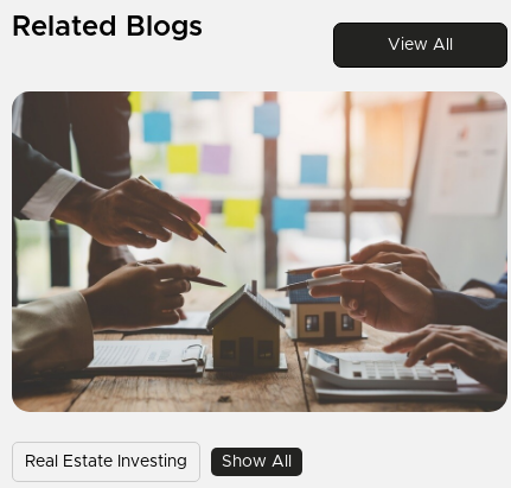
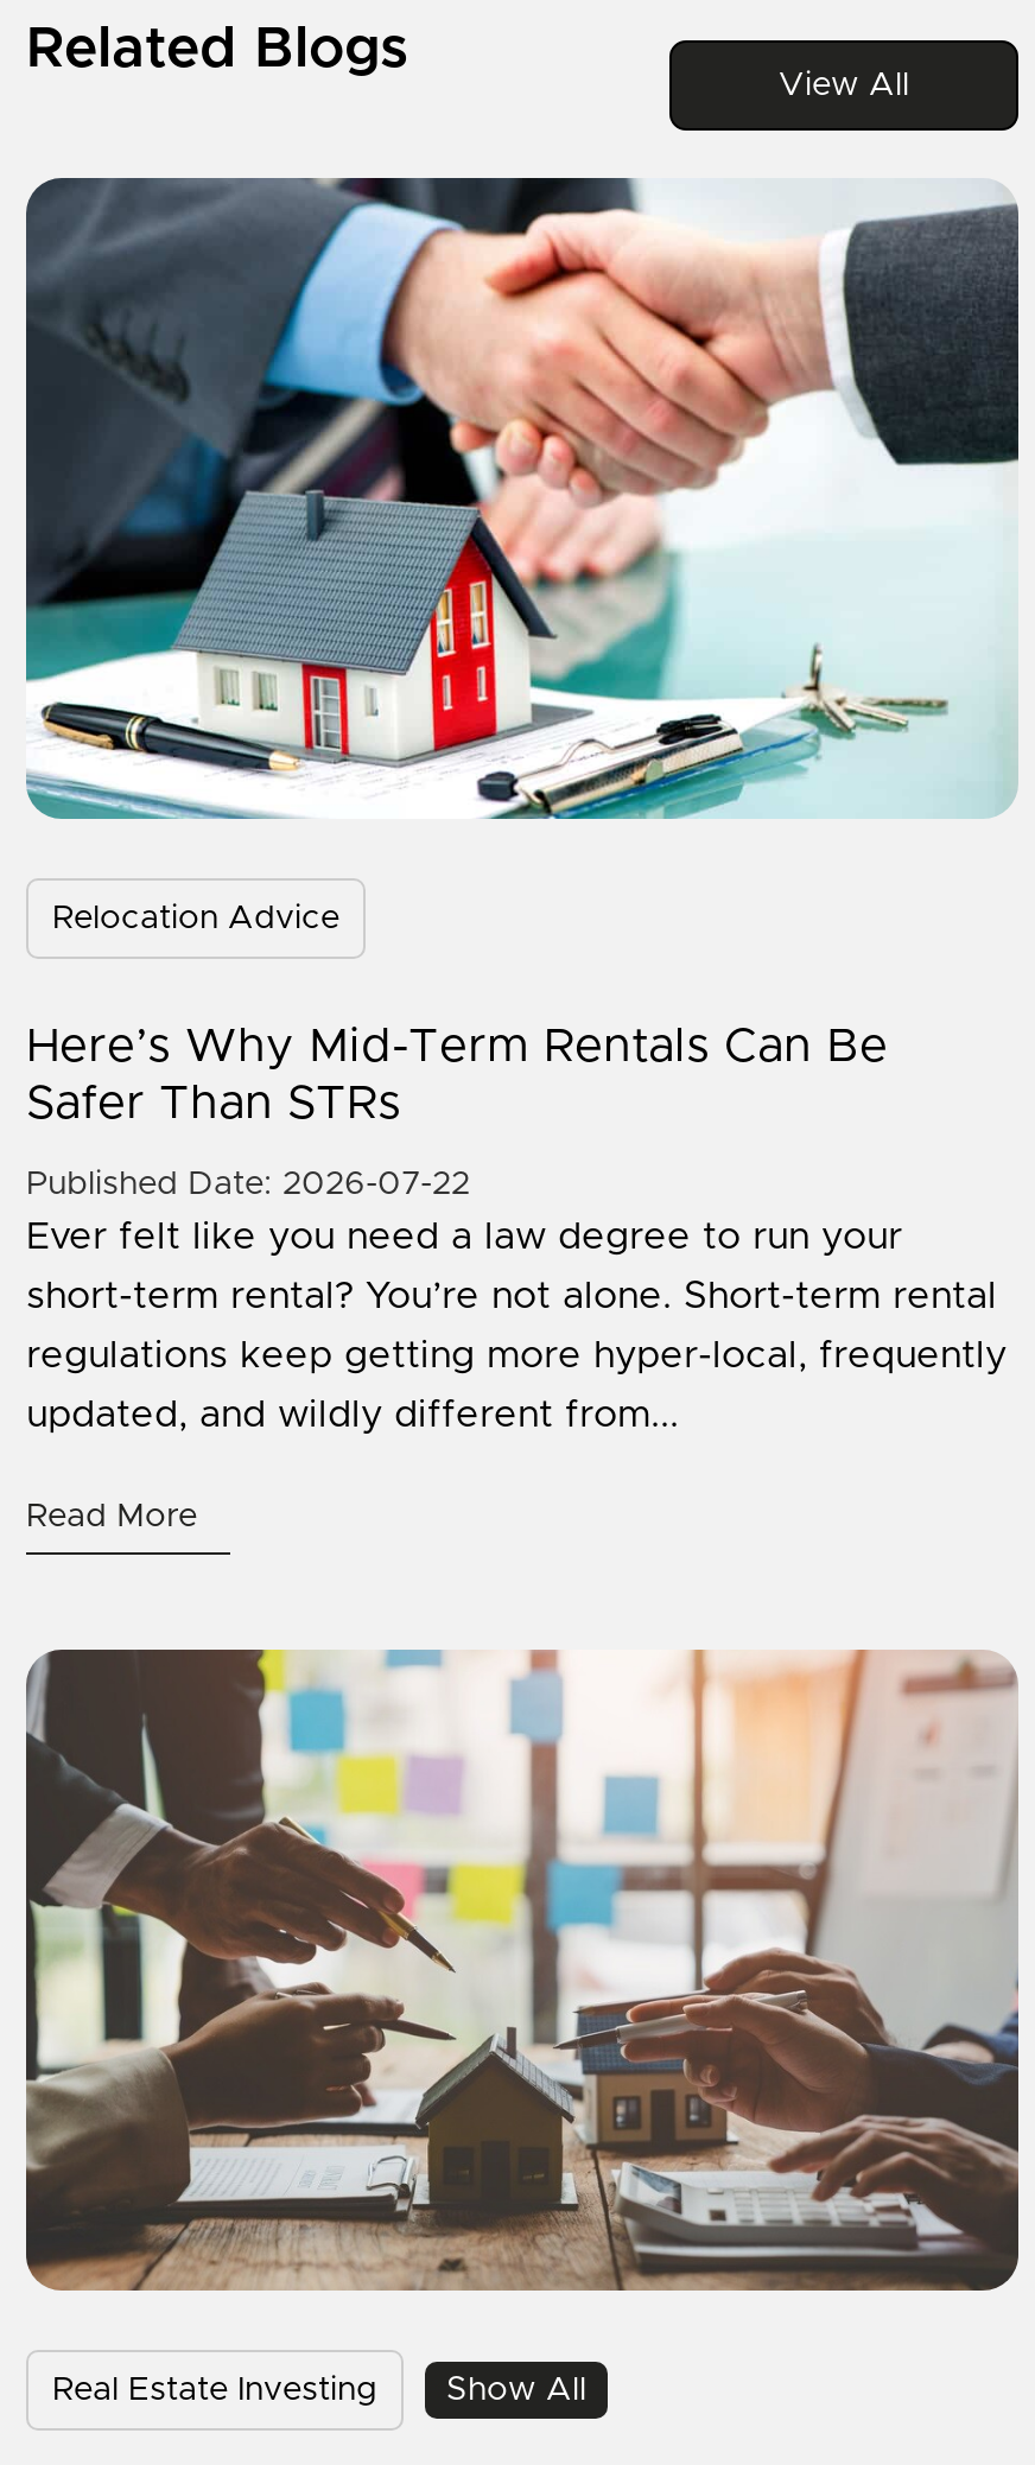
+ [image]
+ Relocation Advice
+ Here’s Why Mid-Term Rentals Can Be
+ Safer Than STRs
+ Published Date: 2026-07-22
+ Ever felt like you need a law degree to run your
+ short-term rental? You’re not alone. Short-term rental
+ regulations keep getting more hyper-local, frequently
+ updated, and wildly different from...
+ Read More
